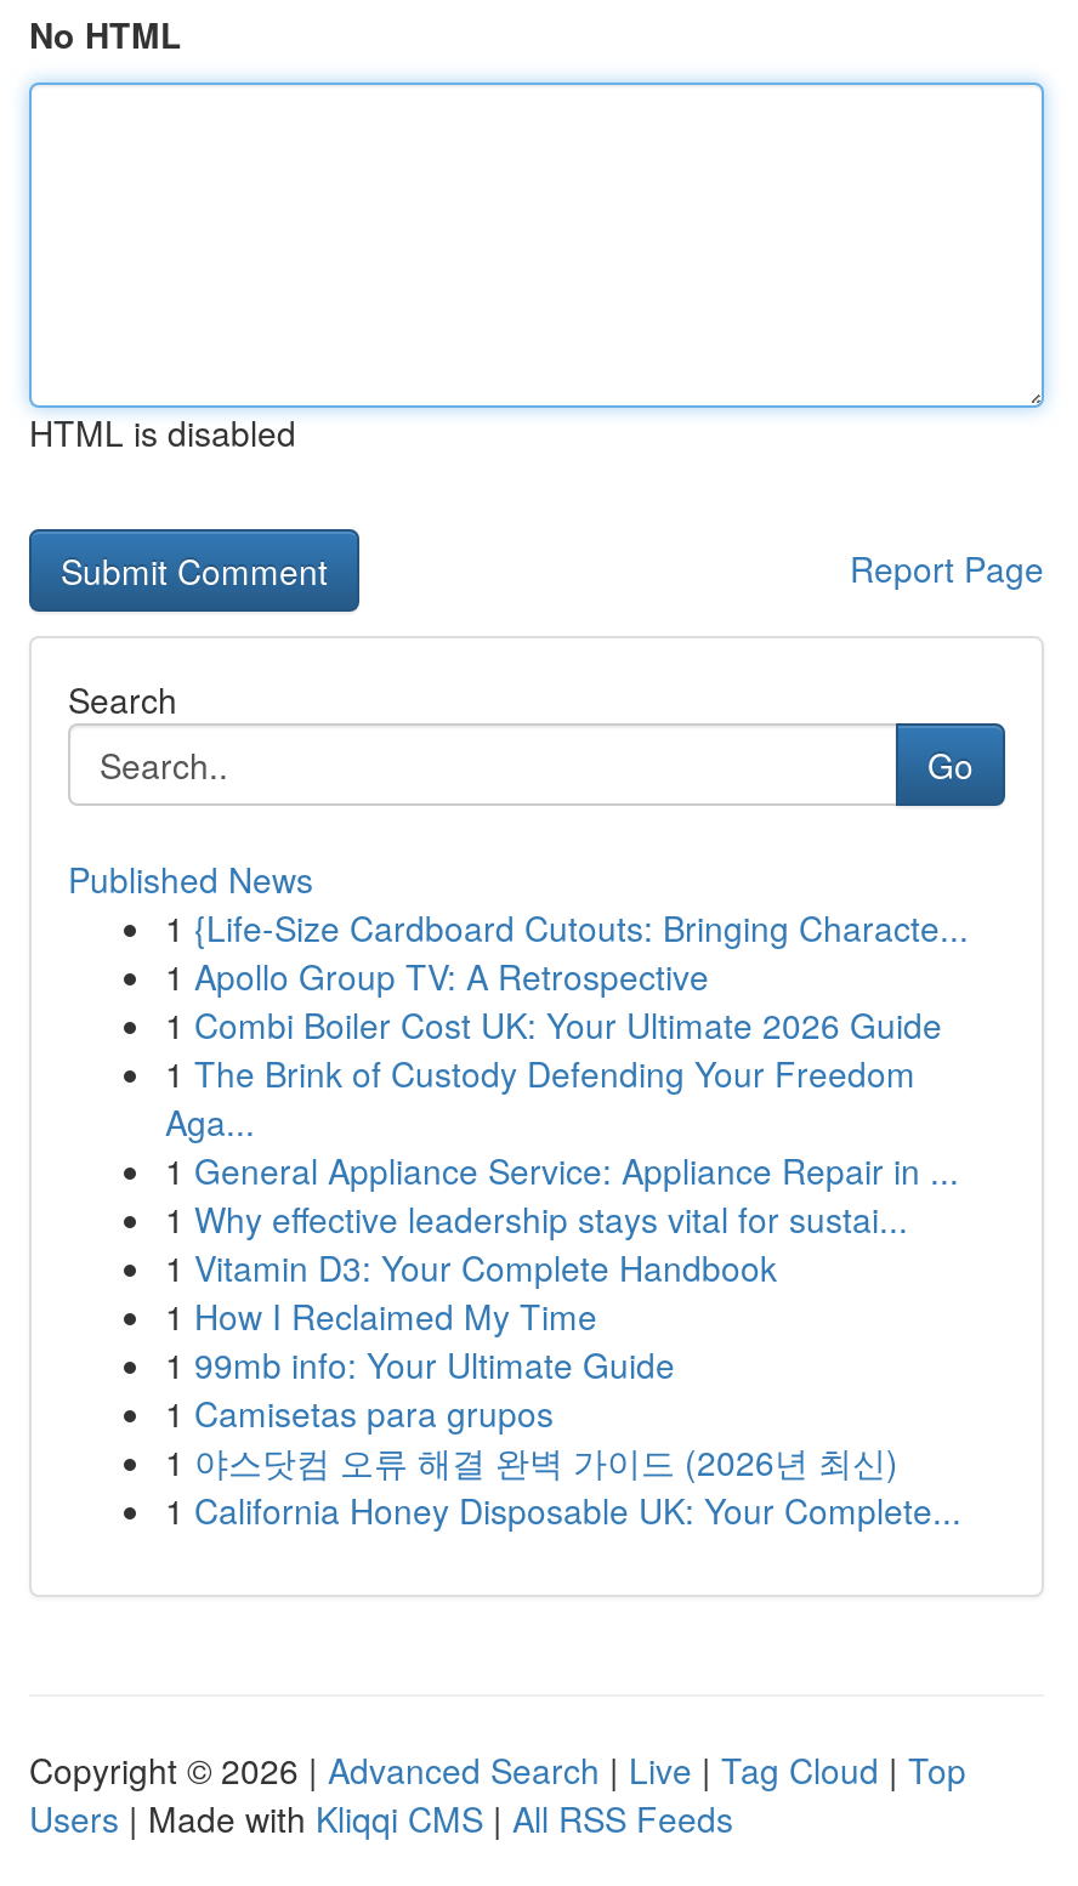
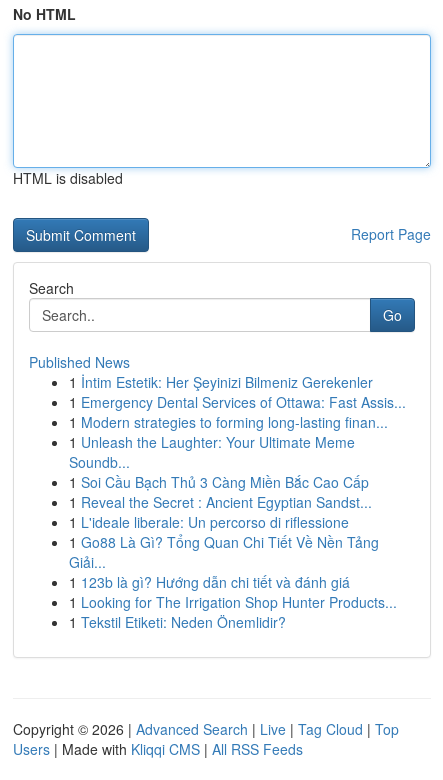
- 1 {Life-Size Cardboard Cutouts: Bringing Characte...
- 1 Apollo Group TV: A Retrospective
- 1 Combi Boiler Cost UK: Your Ultimate 2026 Guide
- 1 The Brink of Custody Defending Your Freedom
- Aga...
- 1 General Appliance Service: Appliance Repair in ...
- 1 Why effective leadership stays vital for sustai...
- 1 Vitamin D3: Your Complete Handbook
- 1 How I Reclaimed My Time
- 1 99mb info: Your Ultimate Guide
- 1 Camisetas para grupos
- 1 야스닷컴 오류 해결 완벽 가이드 (2026년 최신)
- 1 California Honey Disposable UK: Your Complete...
+ 1 İntim Estetik: Her Şeyinizi Bilmeniz Gerekenler
+ 1 Emergency Dental Services of Ottawa: Fast Assis...
+ 1 Modern strategies to forming long-lasting finan...
+ 1 Unleash the Laughter: Your Ultimate Meme
+ Soundb...
+ 1 Soi Cầu Bạch Thủ 3 Càng Miền Bắc Cao Cấp
+ 1 Reveal the Secret : Ancient Egyptian Sandst...
+ 1 L'ideale liberale: Un percorso di riflessione
+ 1 Go88 Là Gì? Tổng Quan Chi Tiết Về Nền Tảng
+ Giải...
+ 1 123b là gì? Hướng dẫn chi tiết và đánh giá
+ 1 Looking for The Irrigation Shop Hunter Products...
+ 1 Tekstil Etiketi: Neden Önemlidir?
